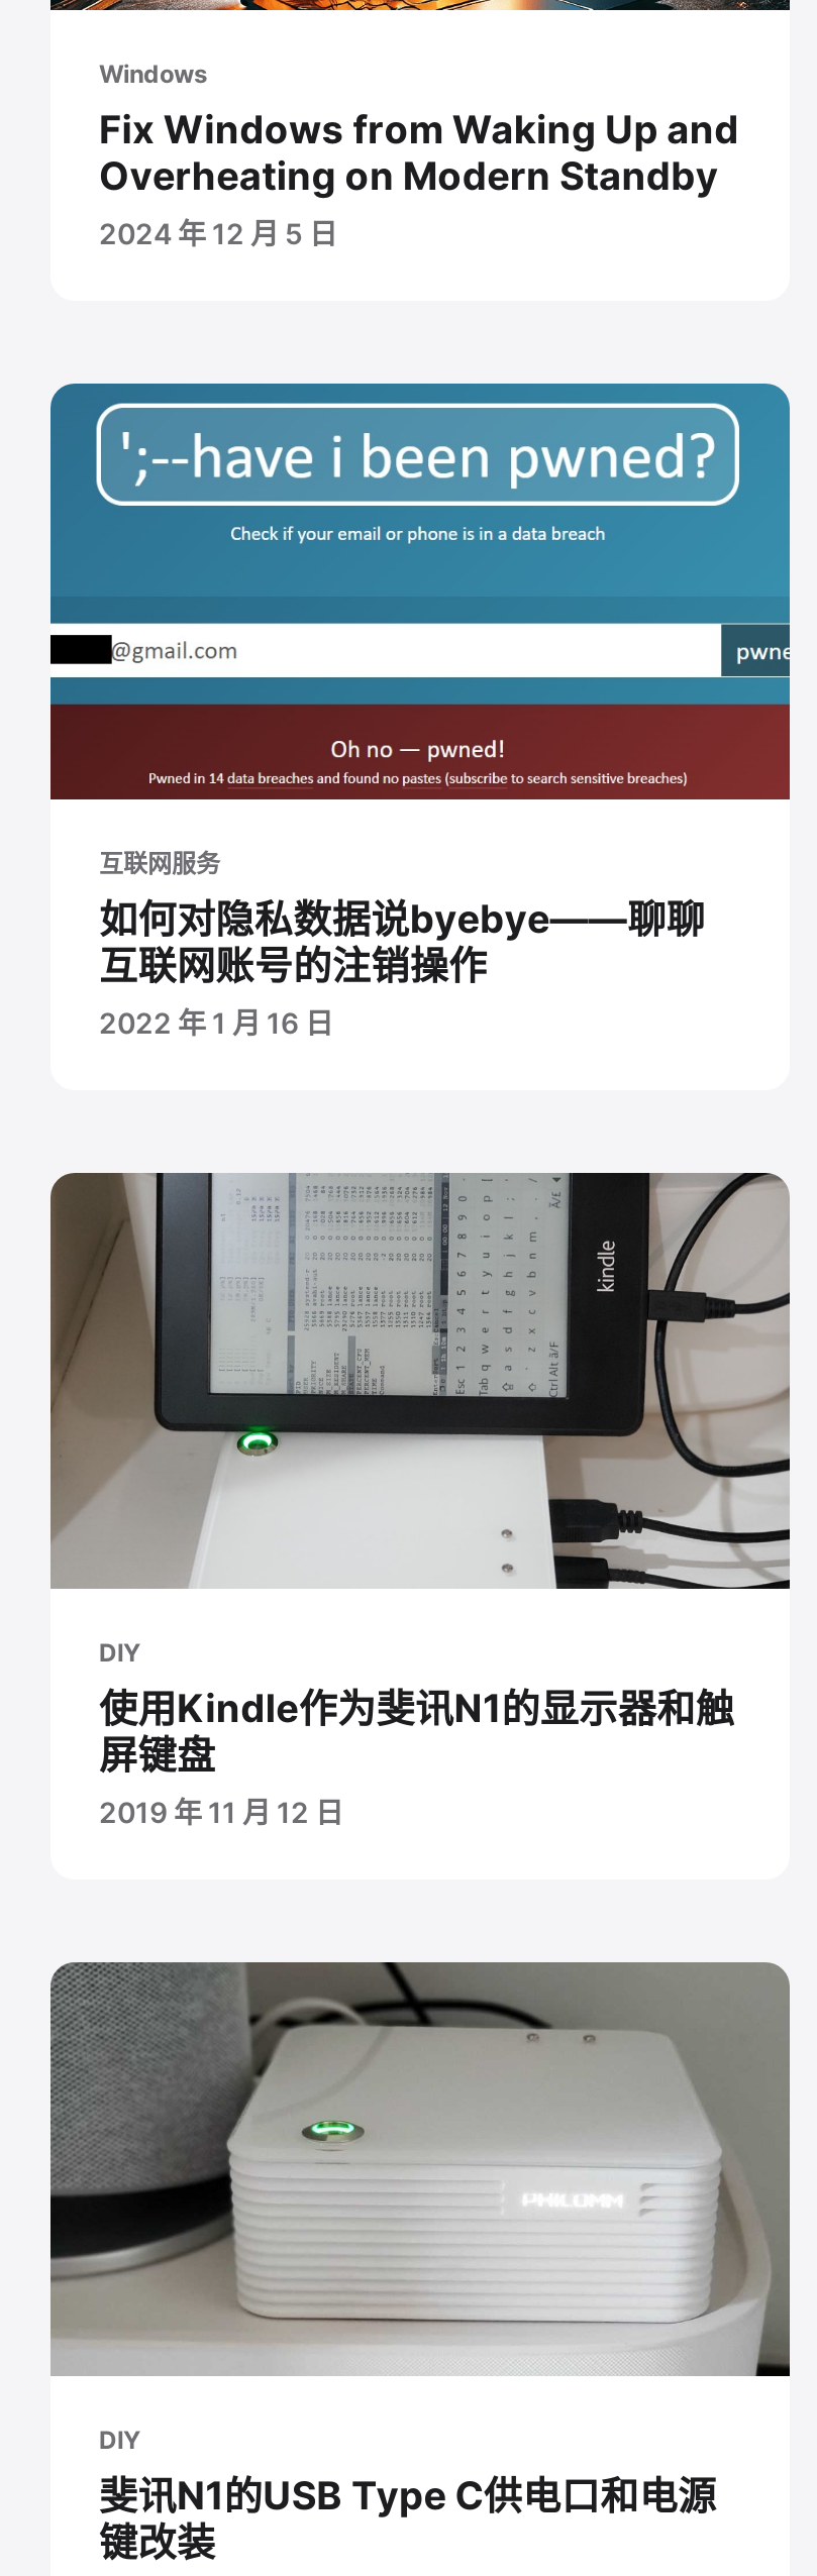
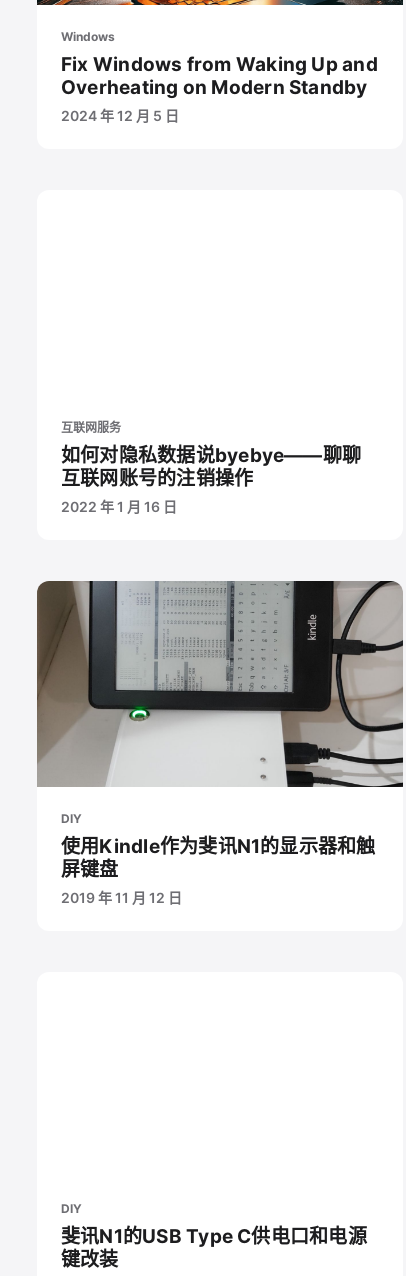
- [image]

- [image]
